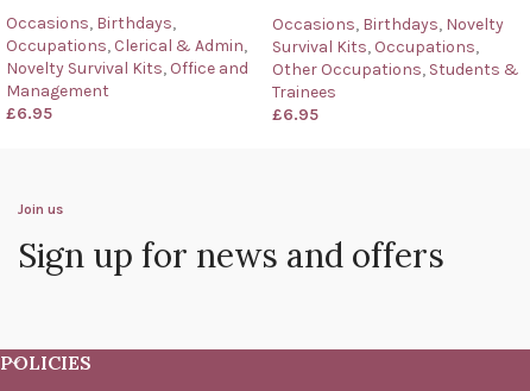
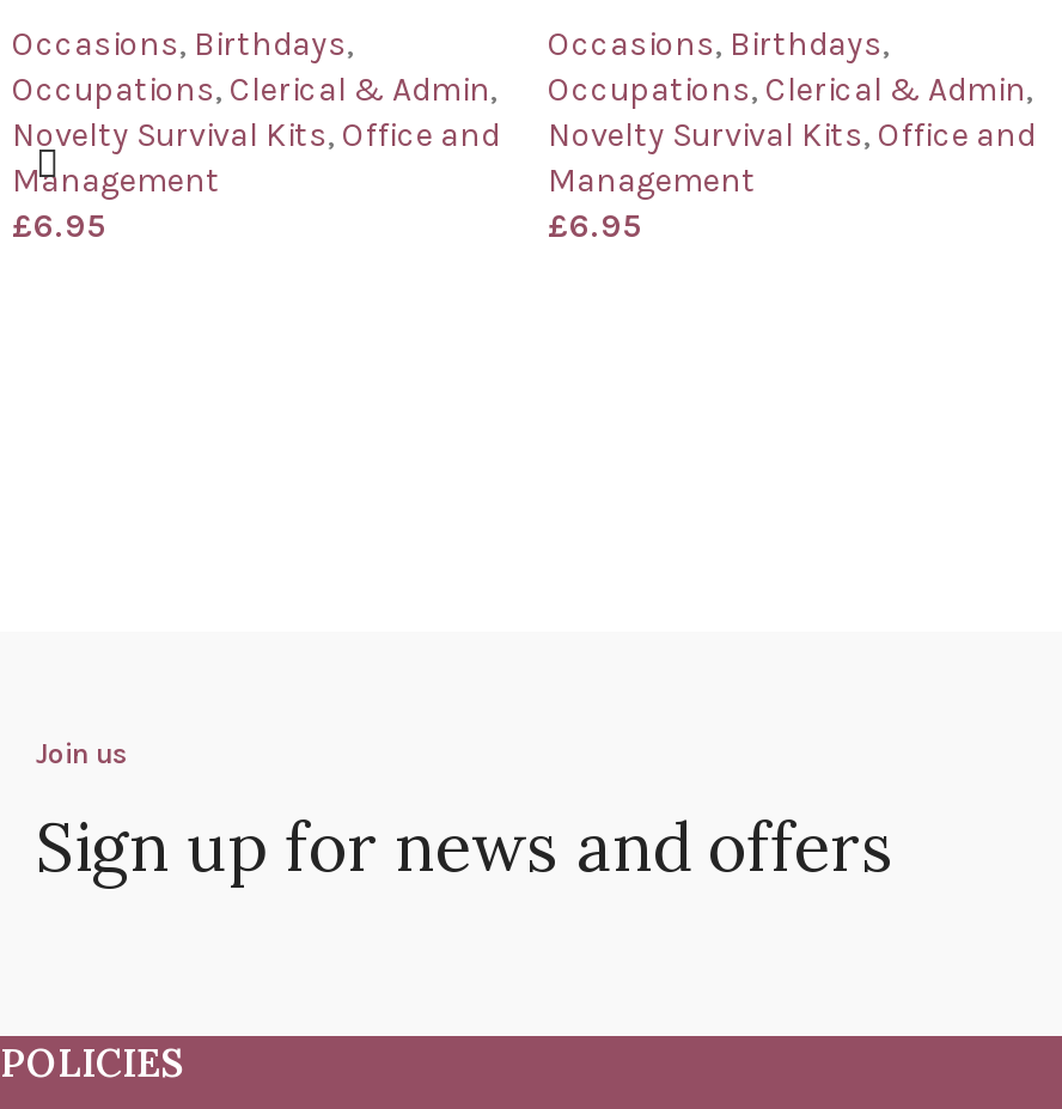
- Occasions, Birthdays, Novelty
- Survival Kits, Occupations,
- Other Occupations, Students &
- Trainees
+ Occasions, Birthdays,
+ Occupations, Clerical & Admin,
+ Novelty Survival Kits, Office and
+ Management
